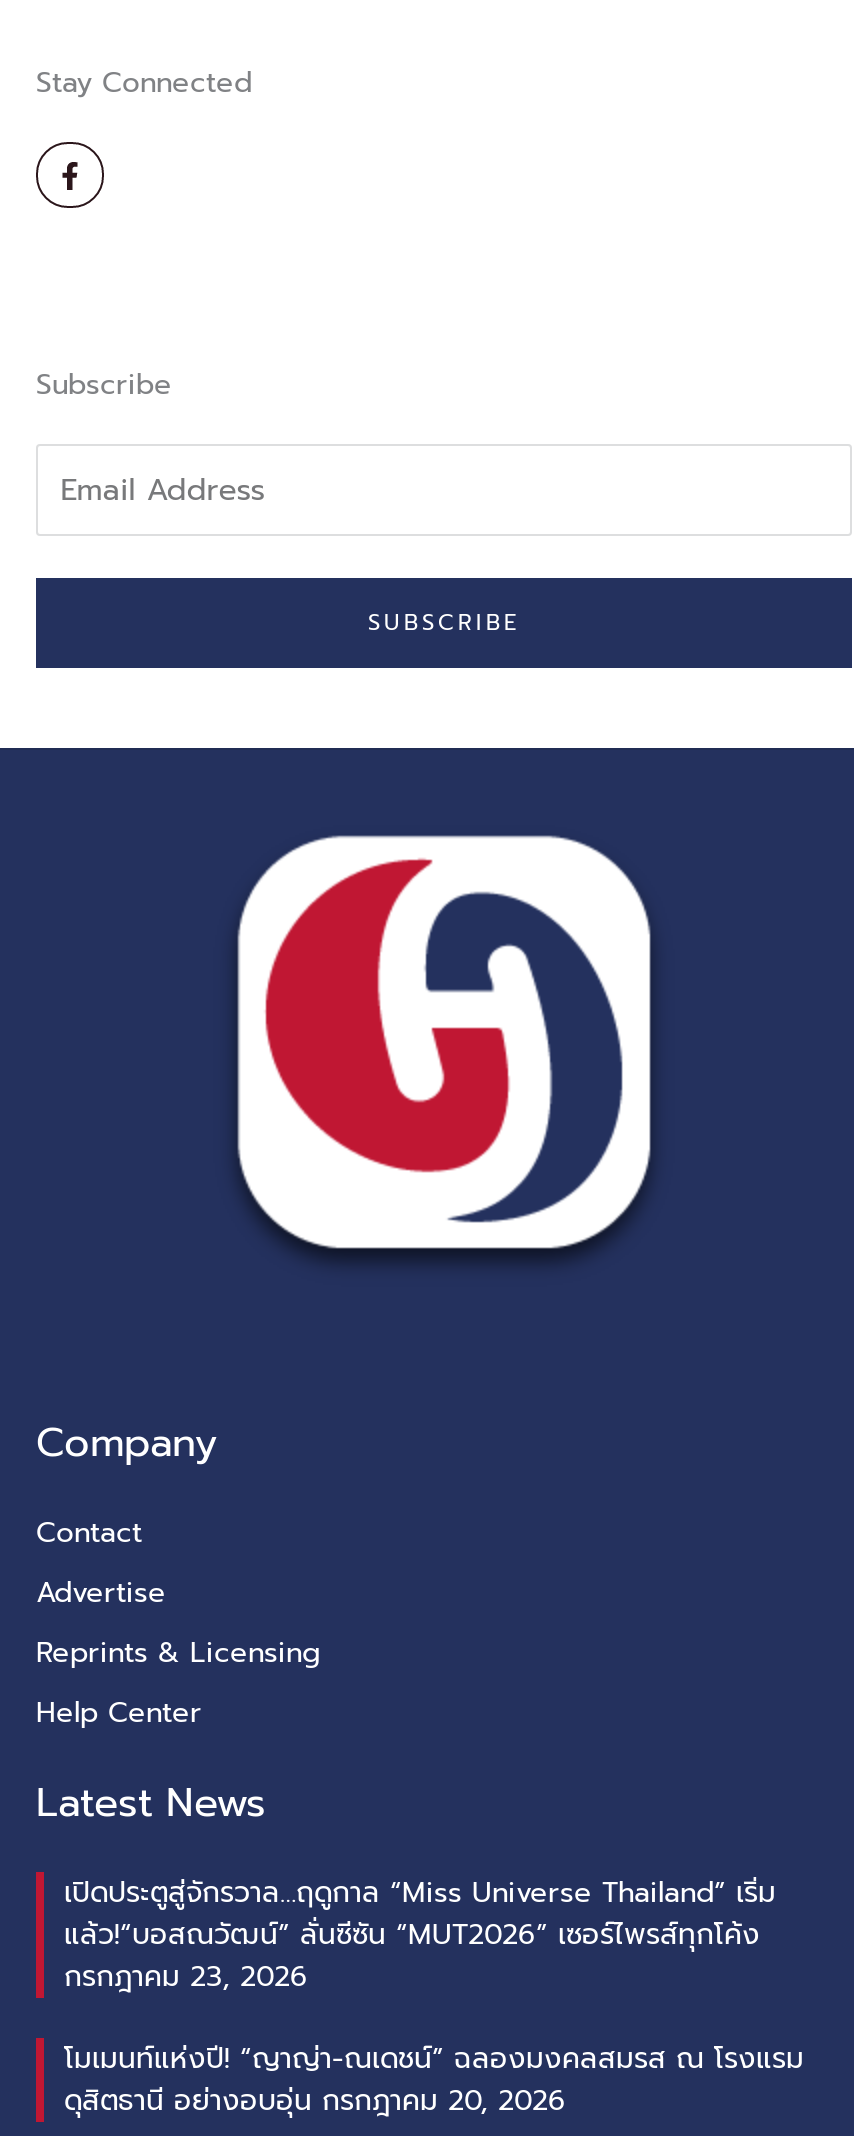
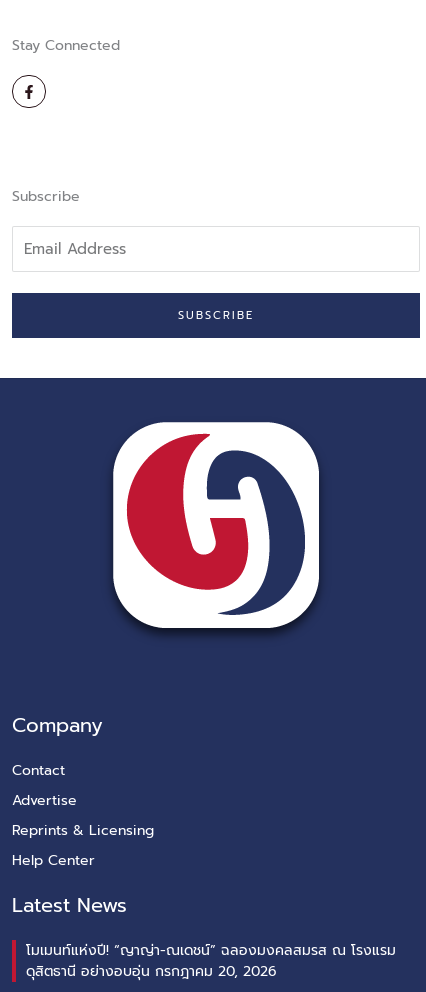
- เปิดประตูสู่จักรวาล…ฤดูกาล “Miss Universe Thailand” เริ่ม
- แล้ว!“บอสณวัฒน์” ลั่นซีซัน “MUT2026” เซอร์ไพรส์ทุกโค้ง
- กรกฎาคม 23, 2026
